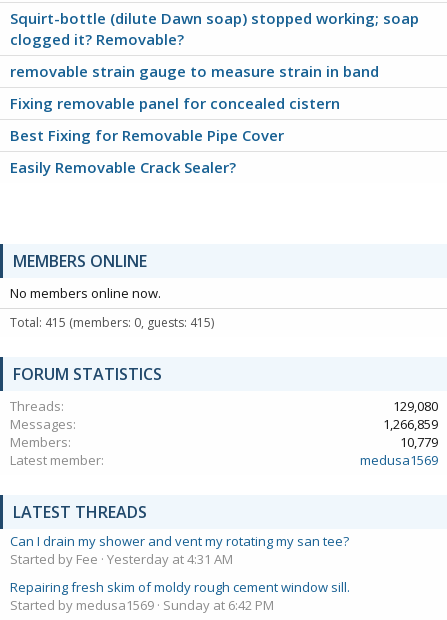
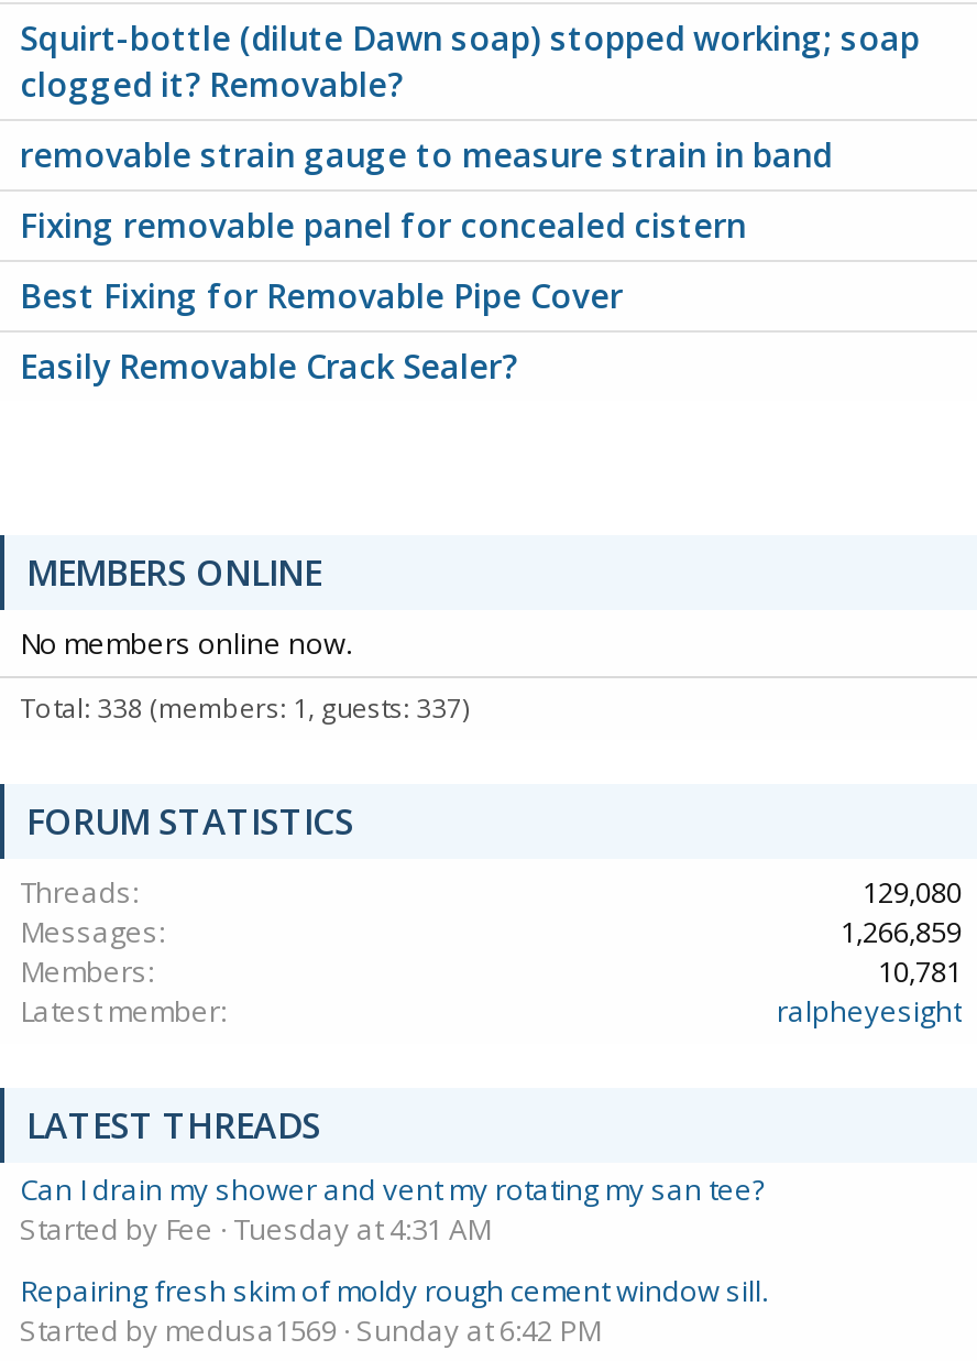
- Total: 415 (members: 0, guests: 415)
+ Total: 338 (members: 1, guests: 337)

- 10,779
+ 10,781

- medusa1569
+ ralpheyesight

- Started by Fee Yesterday at 4:31 AM
+ Started by Fee Tuesday at 4:31 AM
